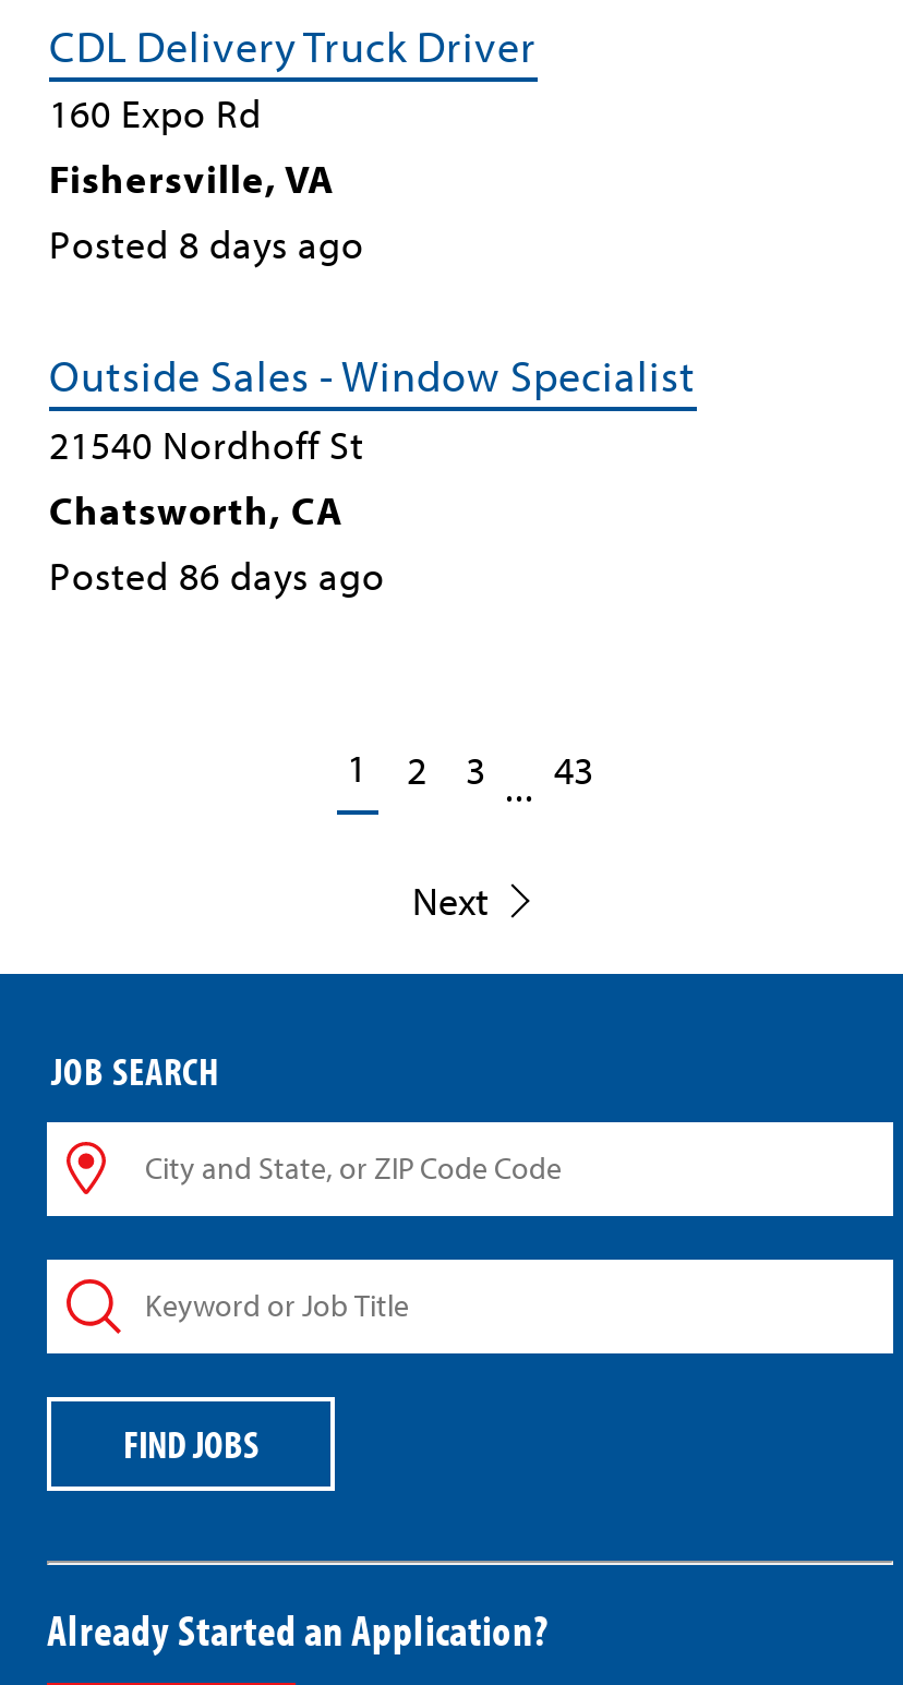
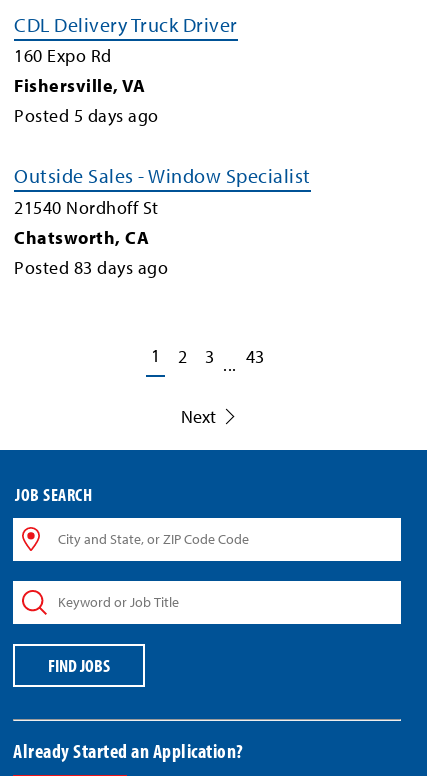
- Posted 8 days ago
+ Posted 5 days ago

- Posted 86 days ago
+ Posted 83 days ago
